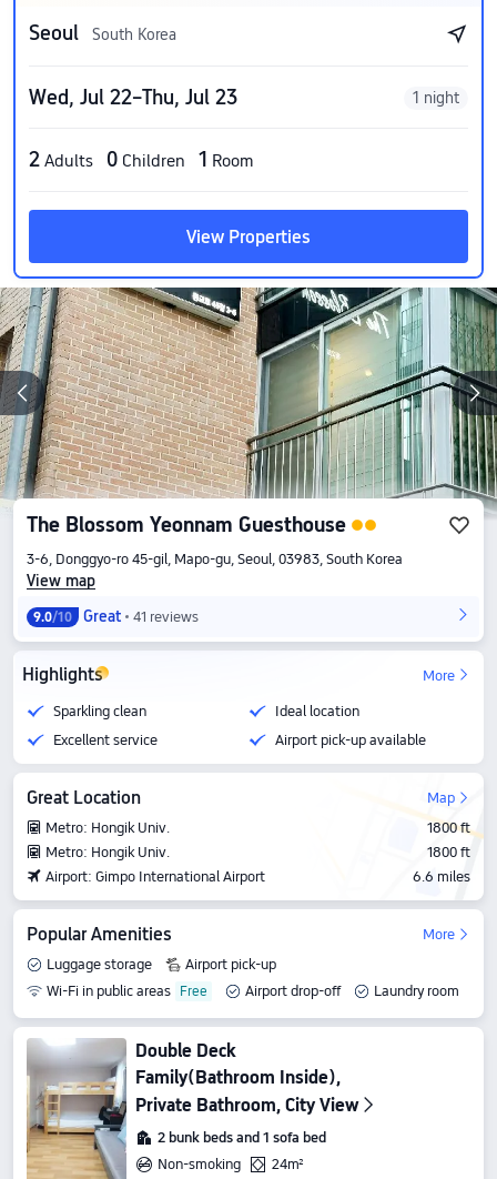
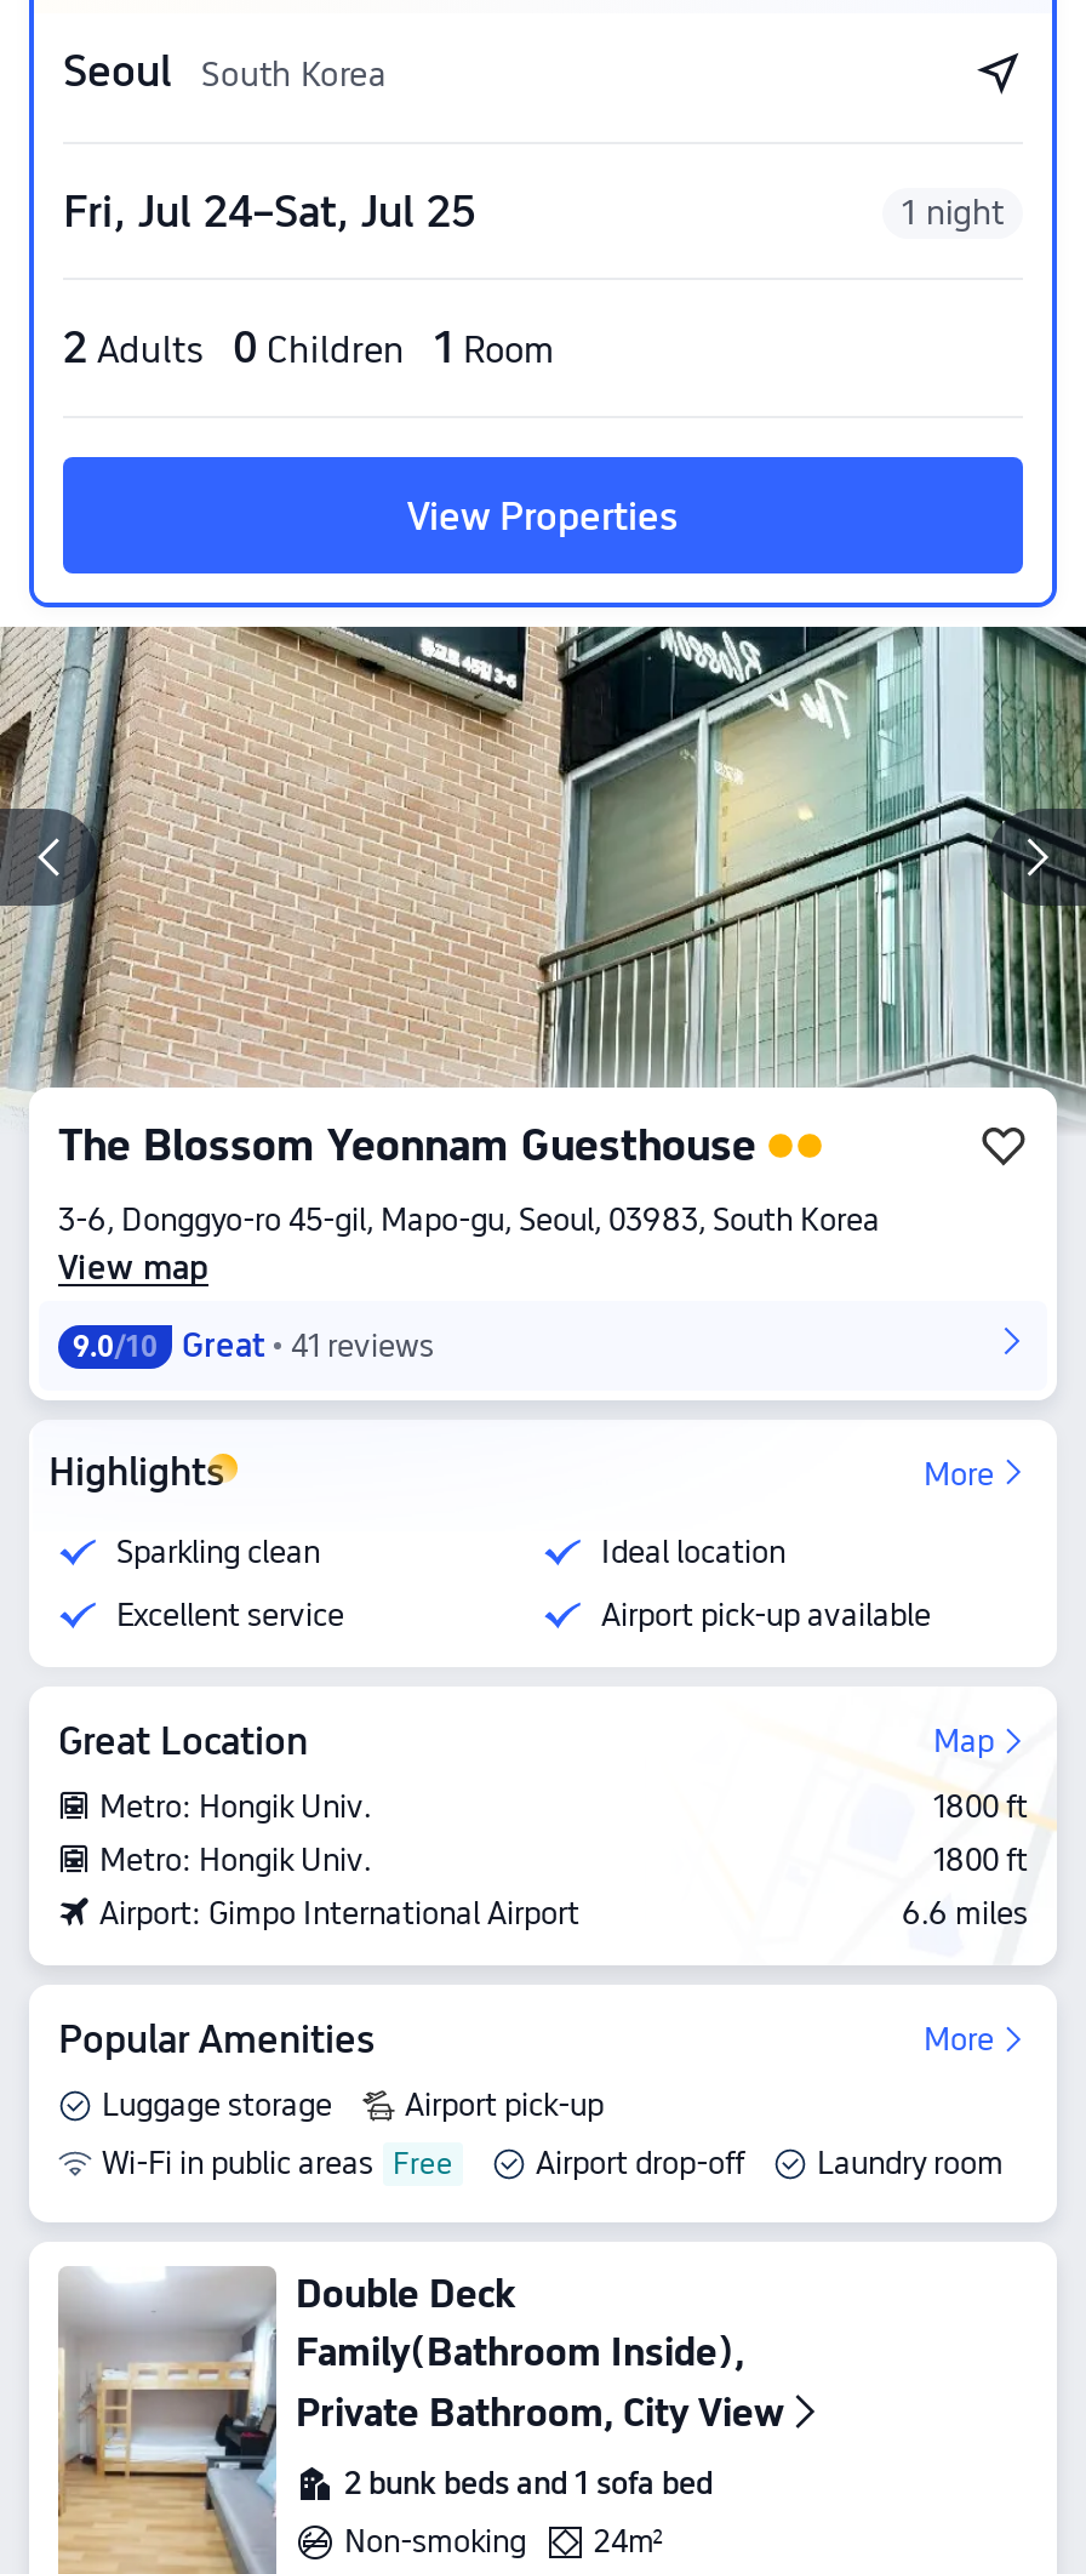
- Wed, Jul 22–Thu, Jul 23
+ Fri, Jul 24–Sat, Jul 25
